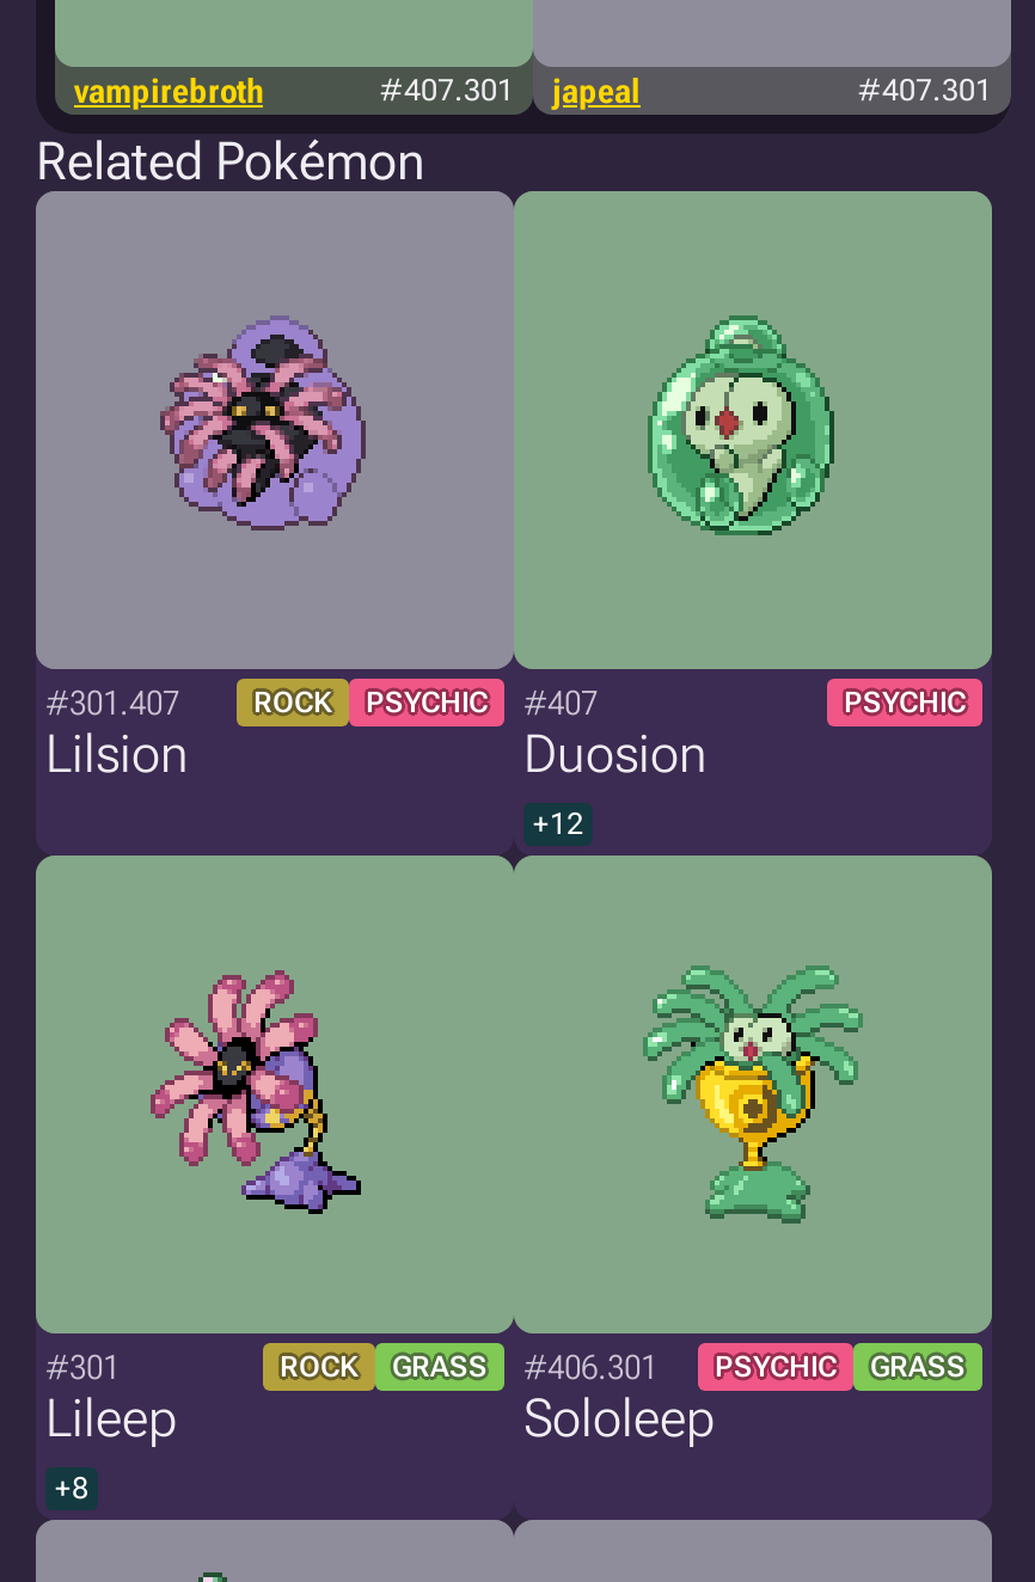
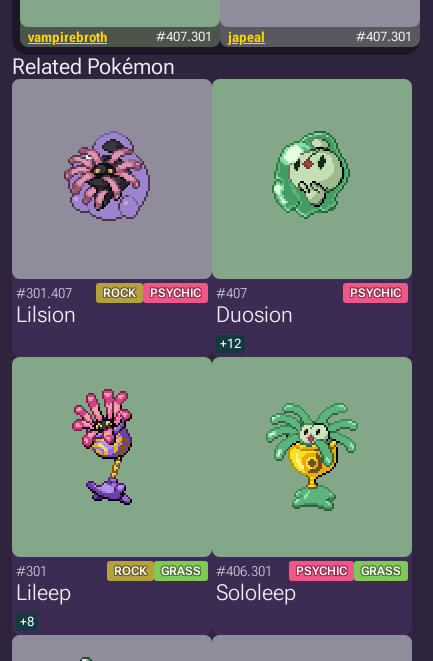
- [image]
+ [image]

- [image]
+ [image]
